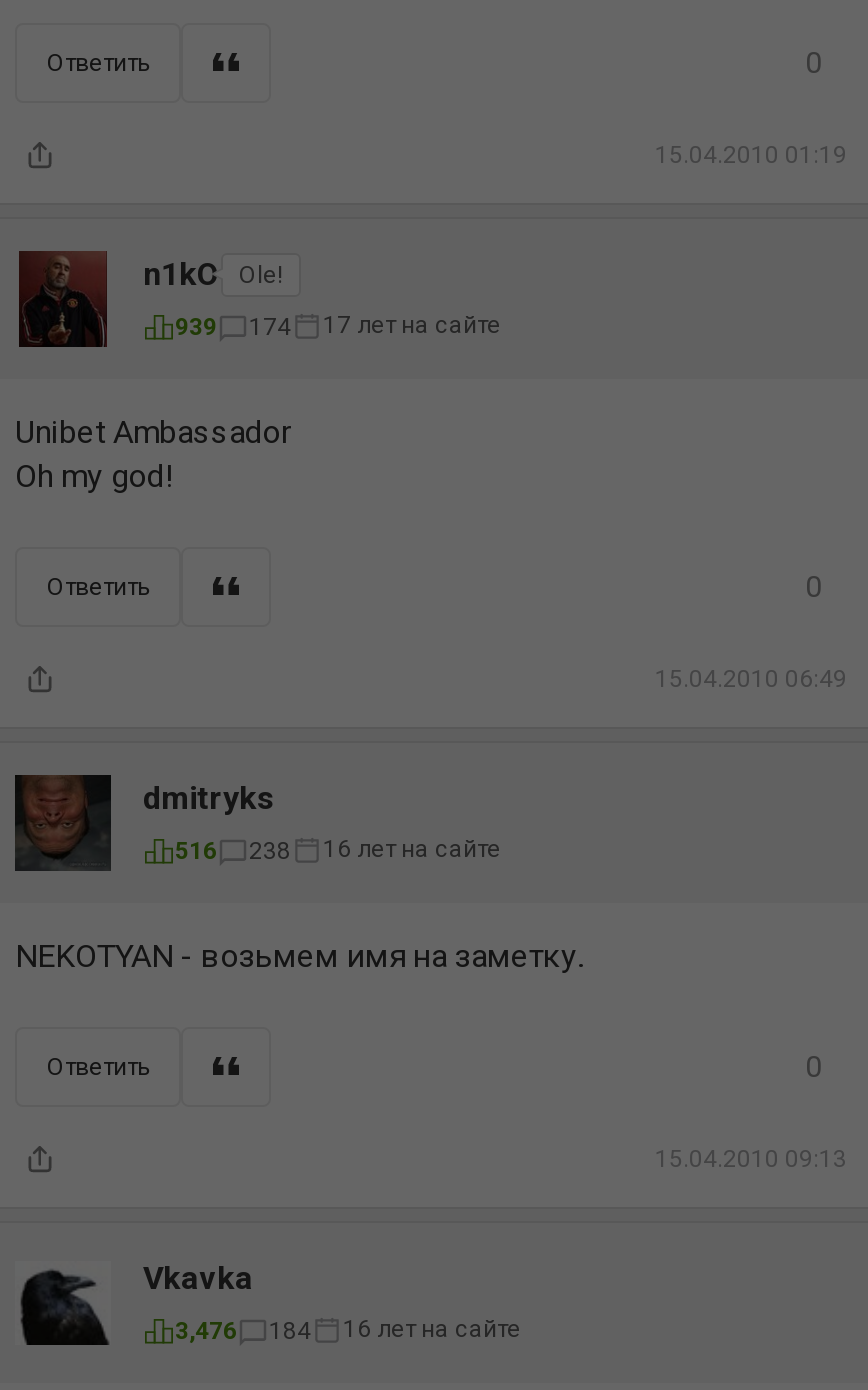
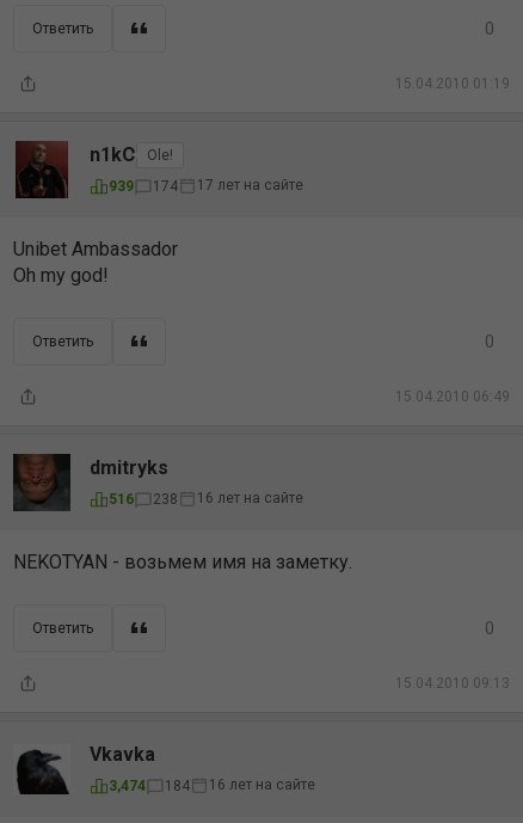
- 3,476 184 16 лет на сайте
+ 3,474 184 16 лет на сайте
